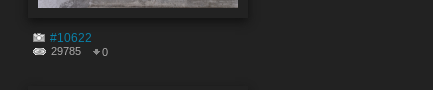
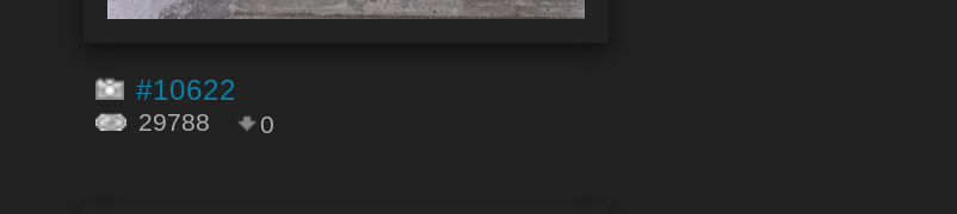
- 29785 0
+ 29788 0
